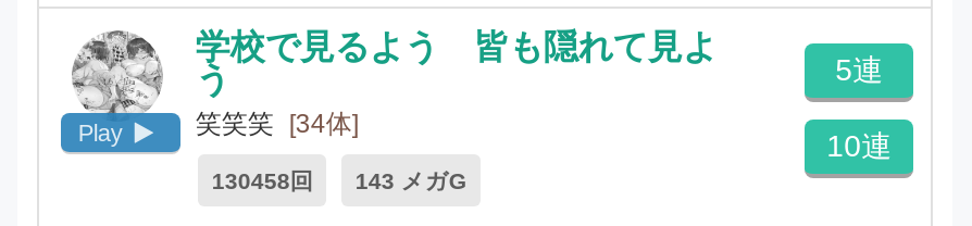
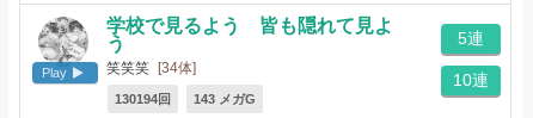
- 130458回 143 メガG
+ 130194回 143 メガG
